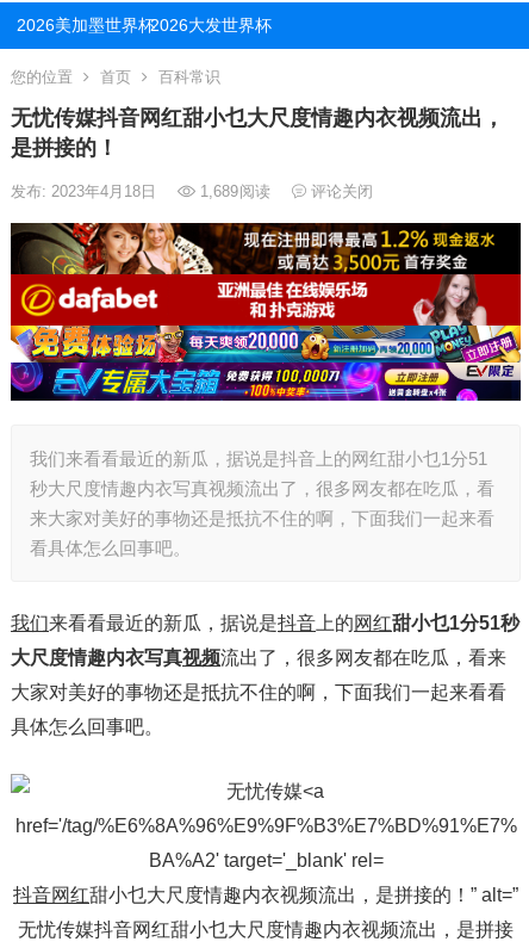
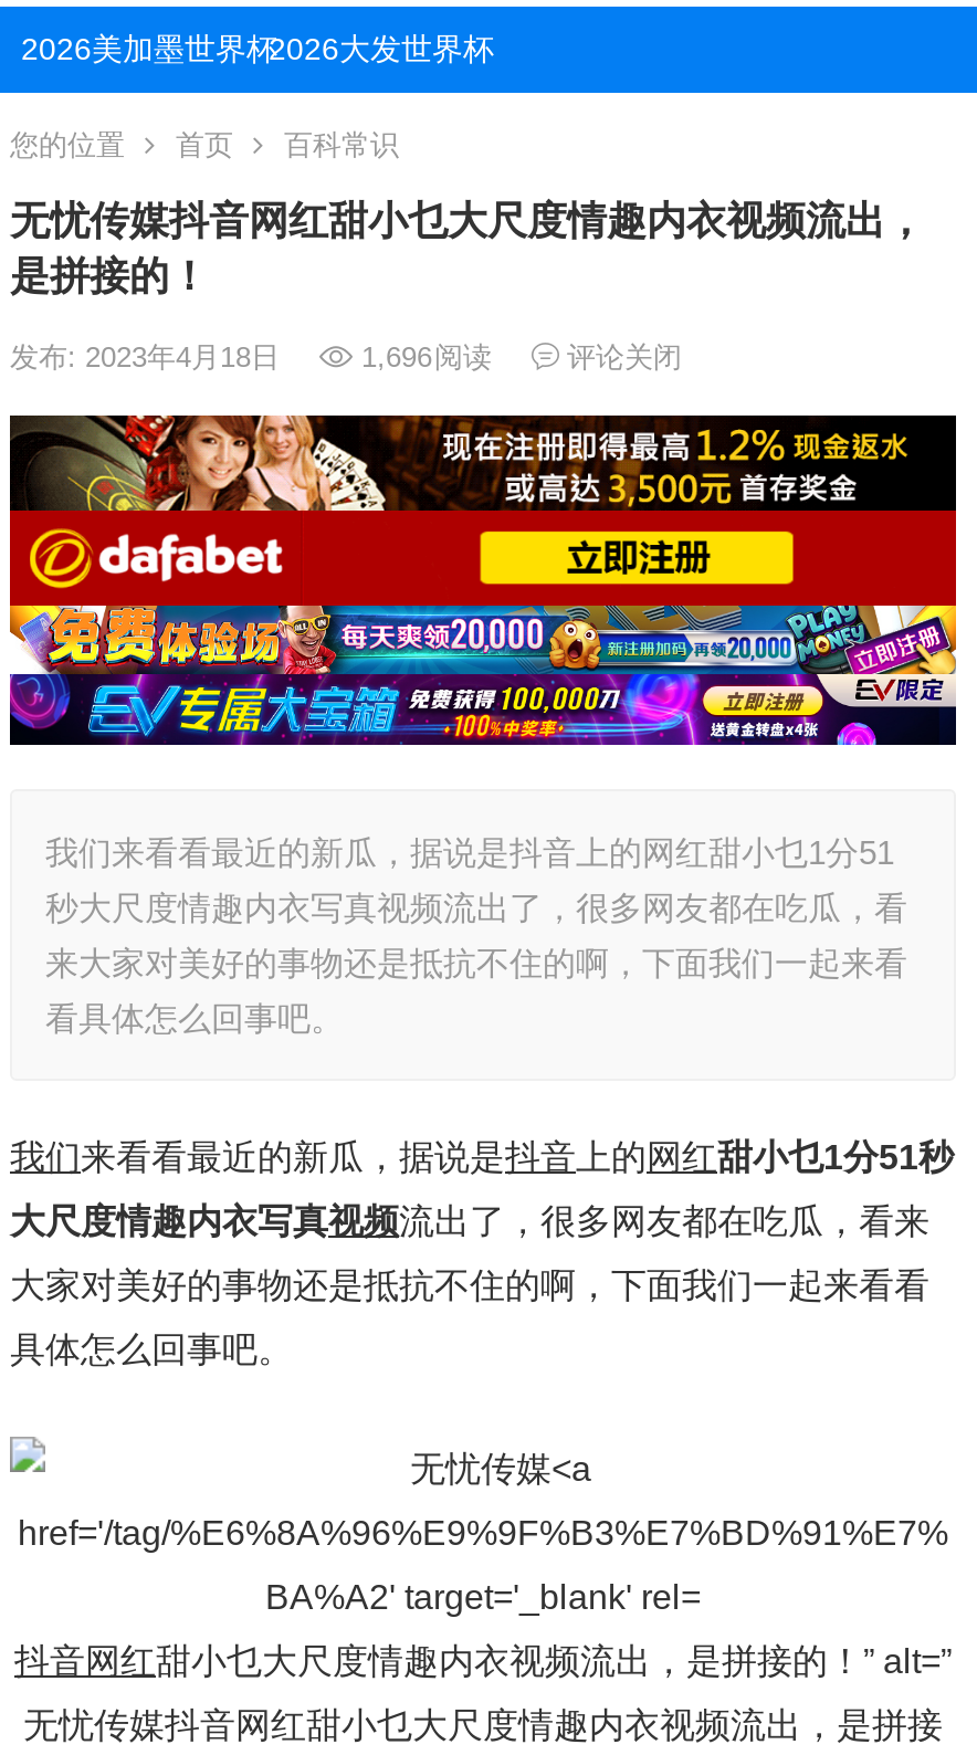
- 发布: 2023年4月18日 1,689阅读 评论关闭
+ 发布: 2023年4月18日 1,696阅读 评论关闭

- [image]
+ [image]
